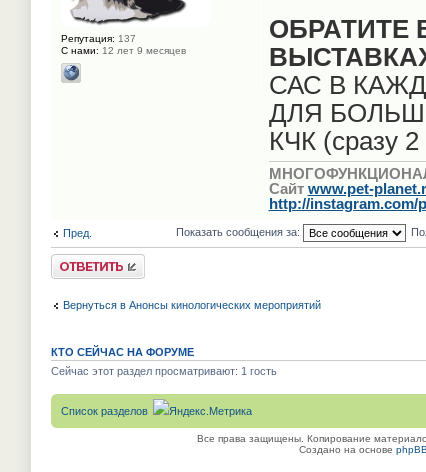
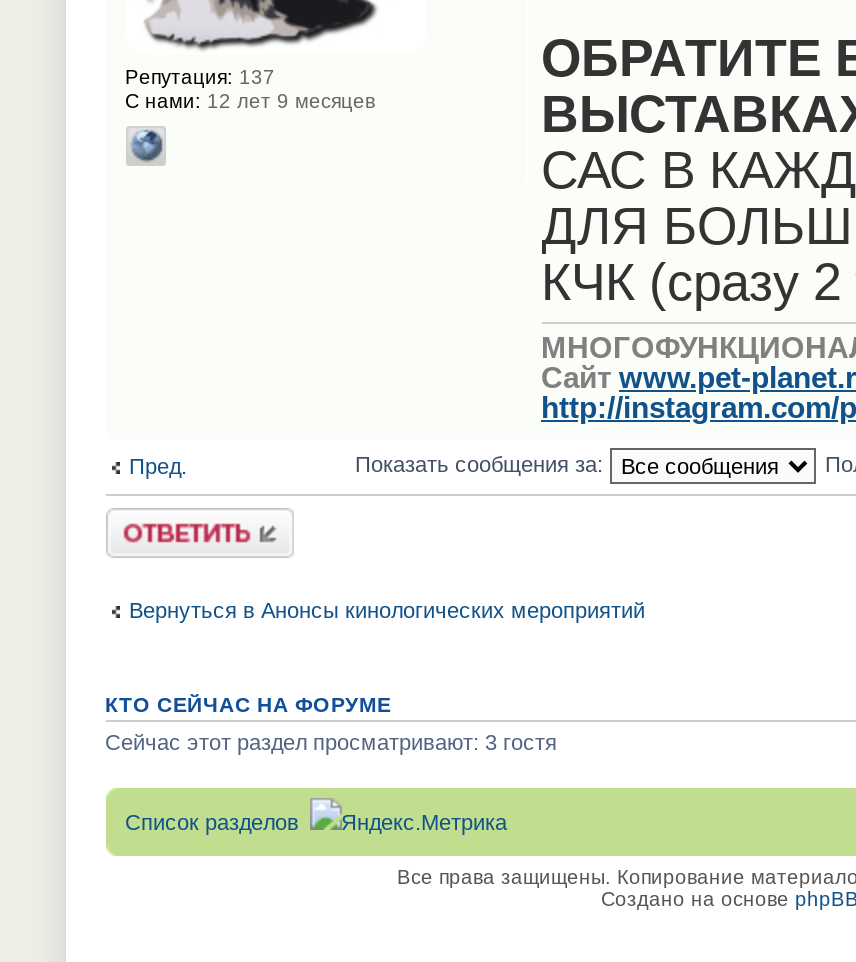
- Сейчас этот раздел просматривают: 1 гость
+ Сейчас этот раздел просматривают: 3 гостя
